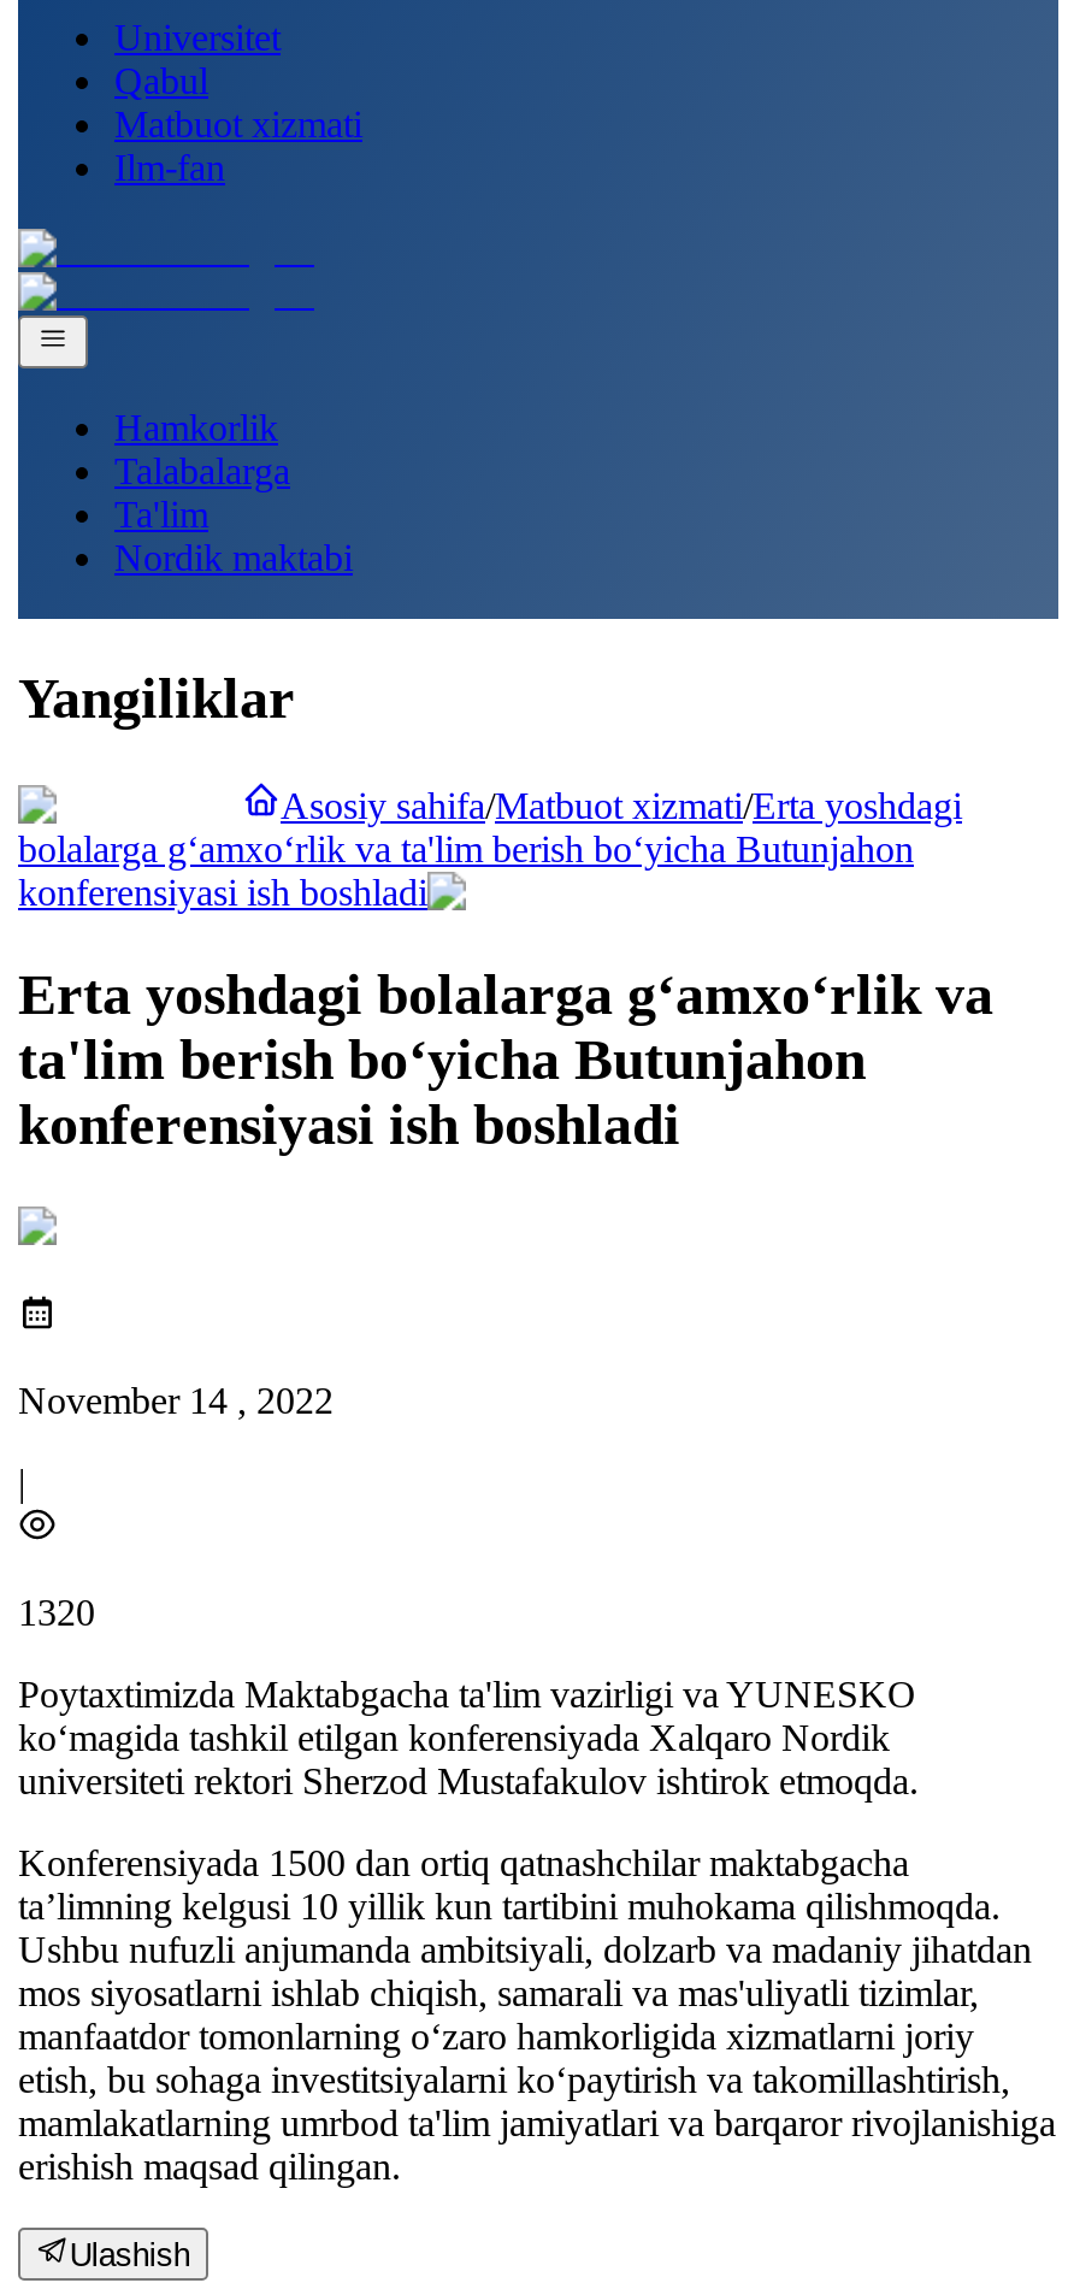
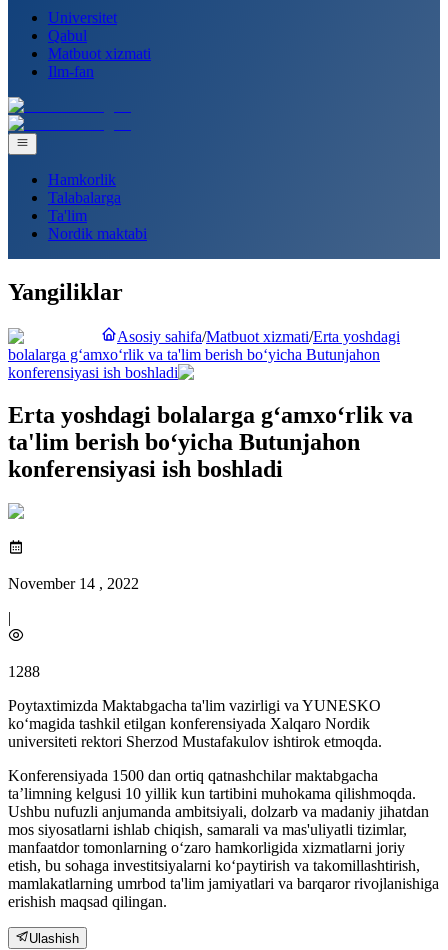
- 1320
+ 1288
